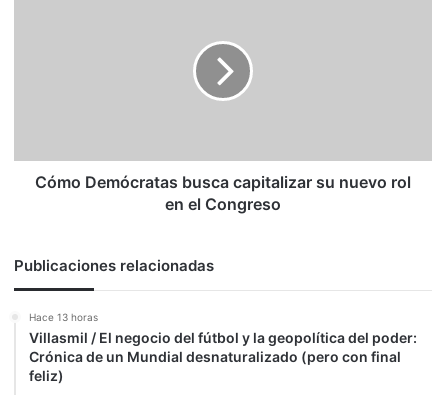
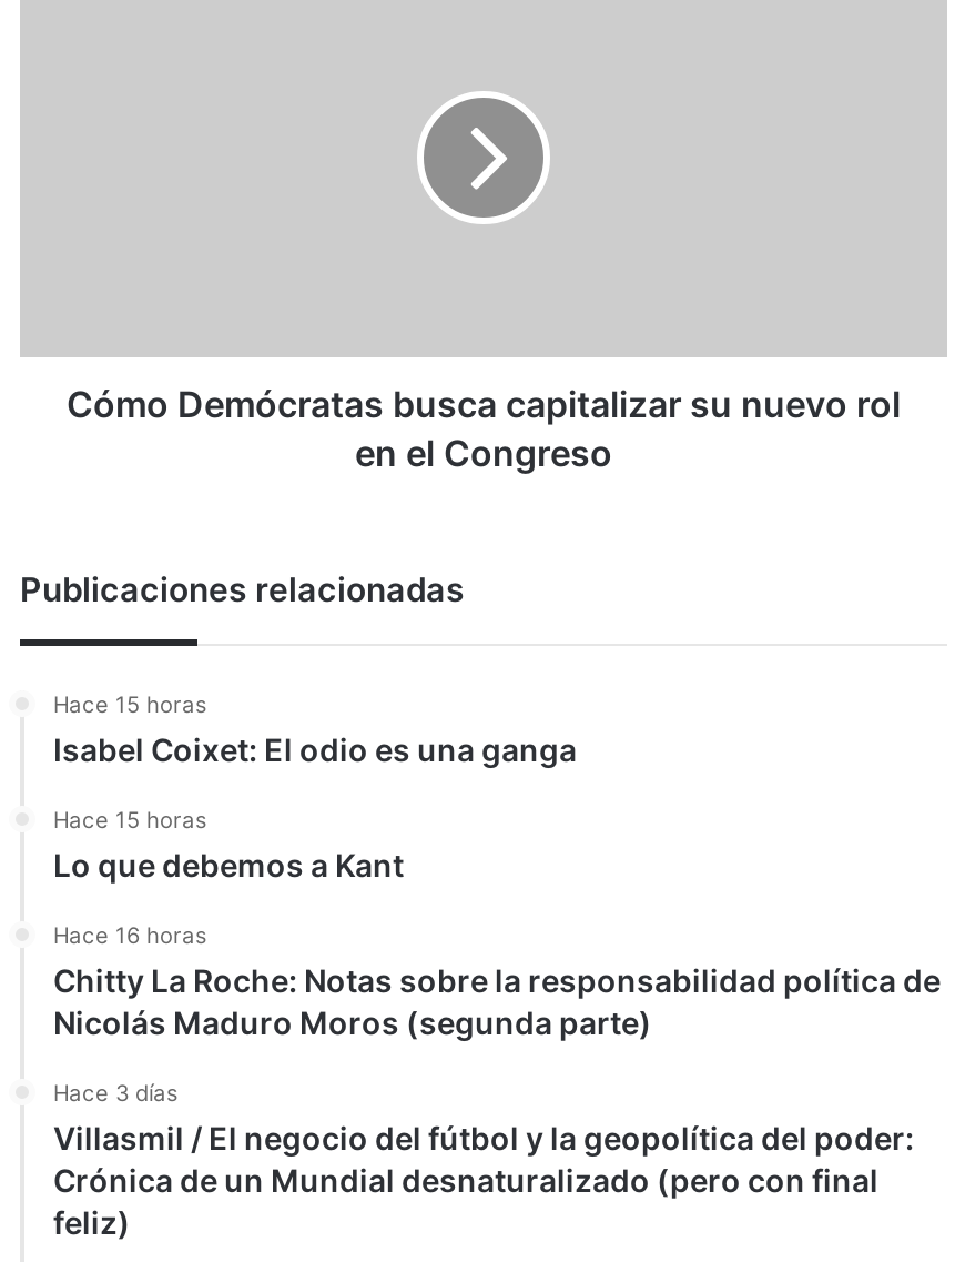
- Hace 13 horas
+ Hace 15 horas
+ Isabel Coixet: El odio es una ganga
+ Hace 15 horas
+ Lo que debemos a Kant
+ Hace 16 horas
+ Chitty La Roche: Notas sobre la responsabilidad política de
+ Nicolás Maduro Moros (segunda parte)
+ Hace 3 días
